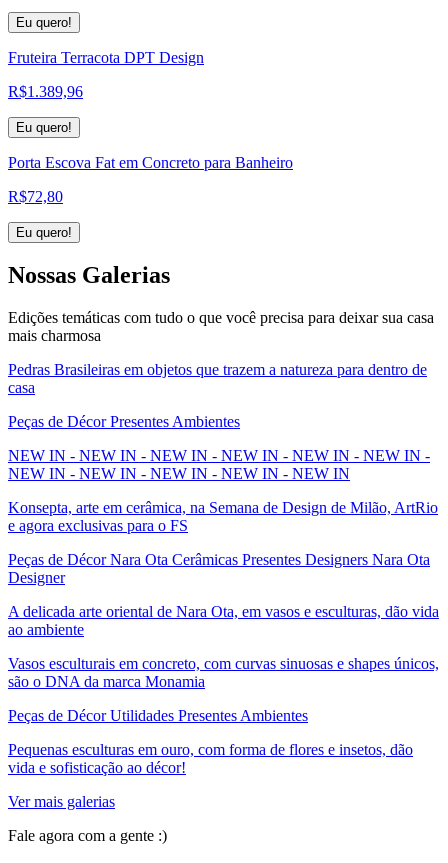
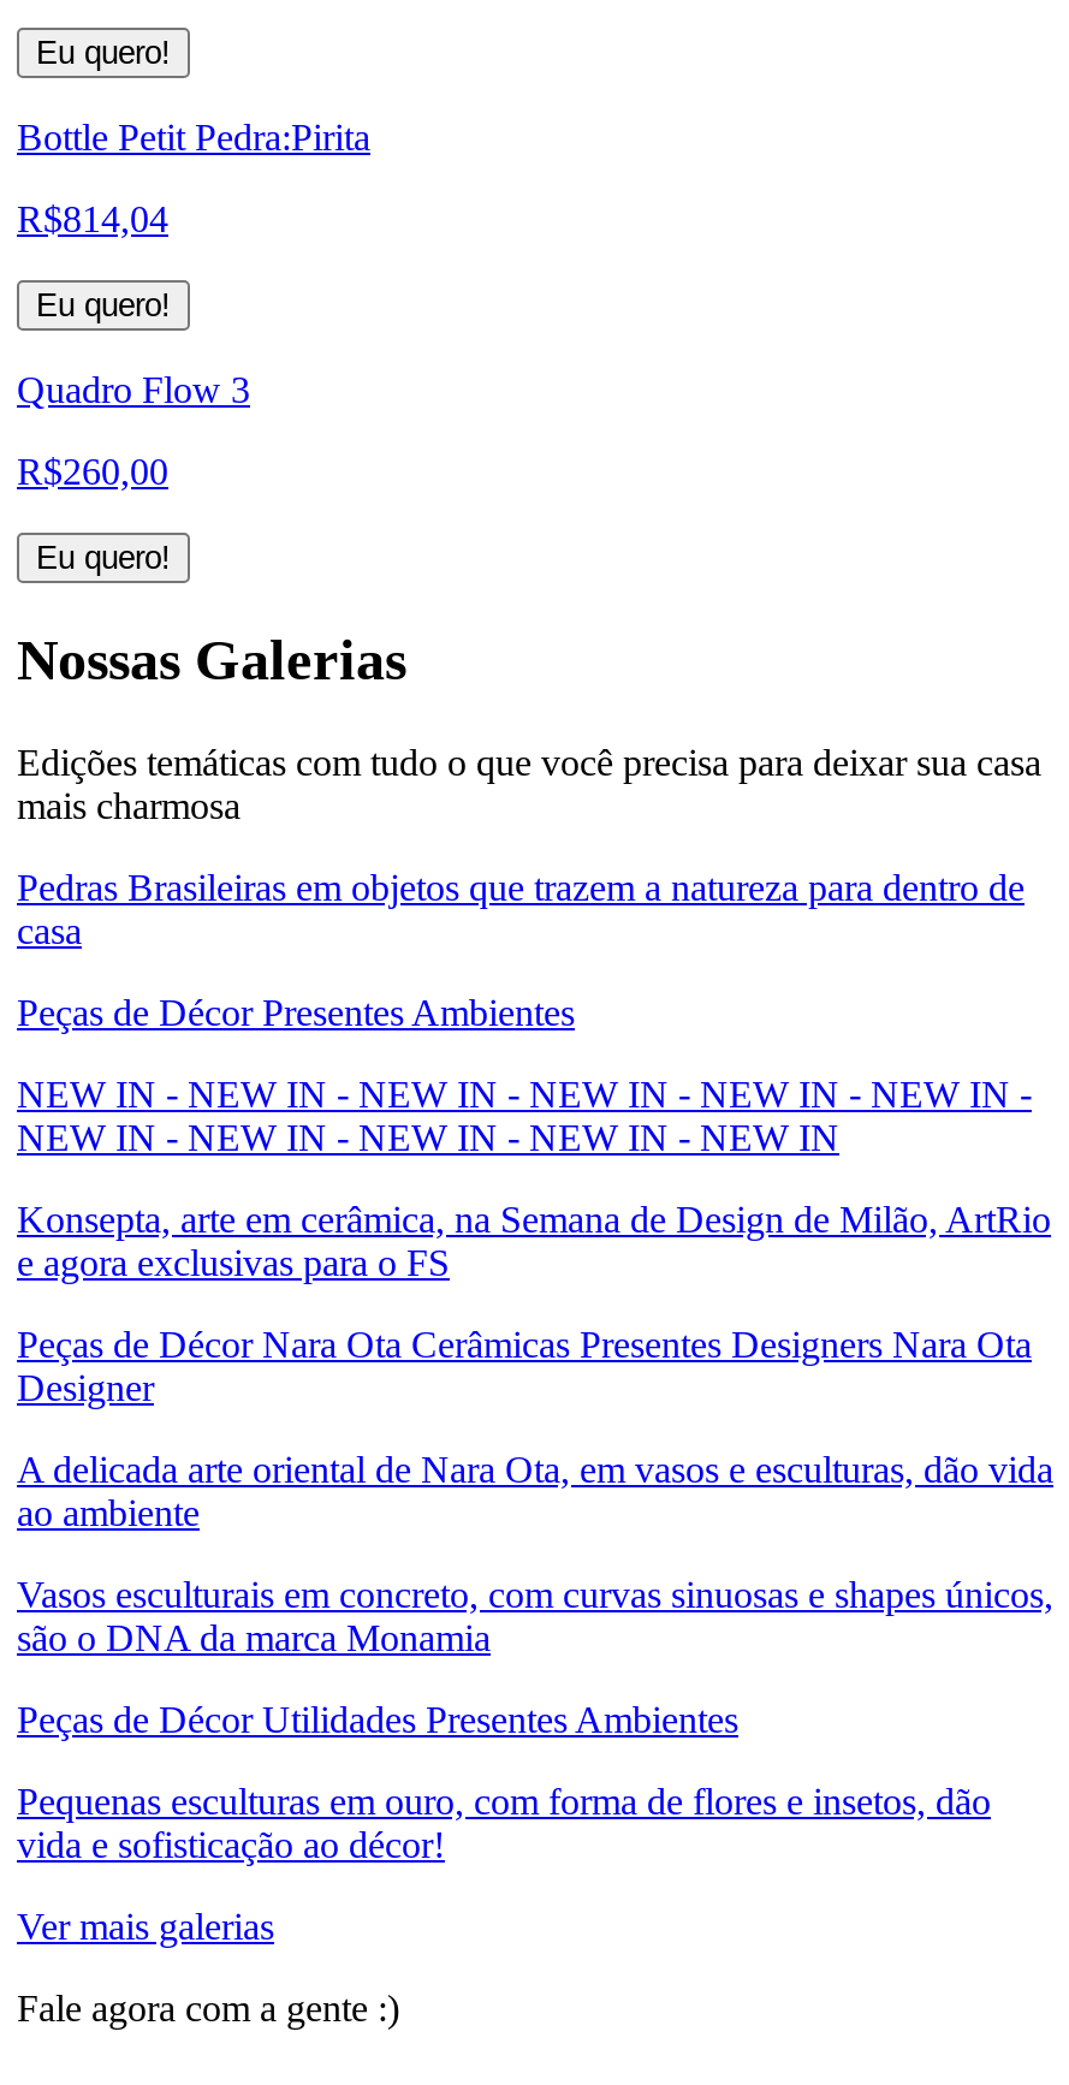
- Fruteira Terracota DPT Design
+ Bottle Petit Pedra:Pirita

- R$1.389,96
+ R$814,04

- Porta Escova Fat em Concreto para Banheiro
+ Quadro Flow 3

- R$72,80
+ R$260,00
